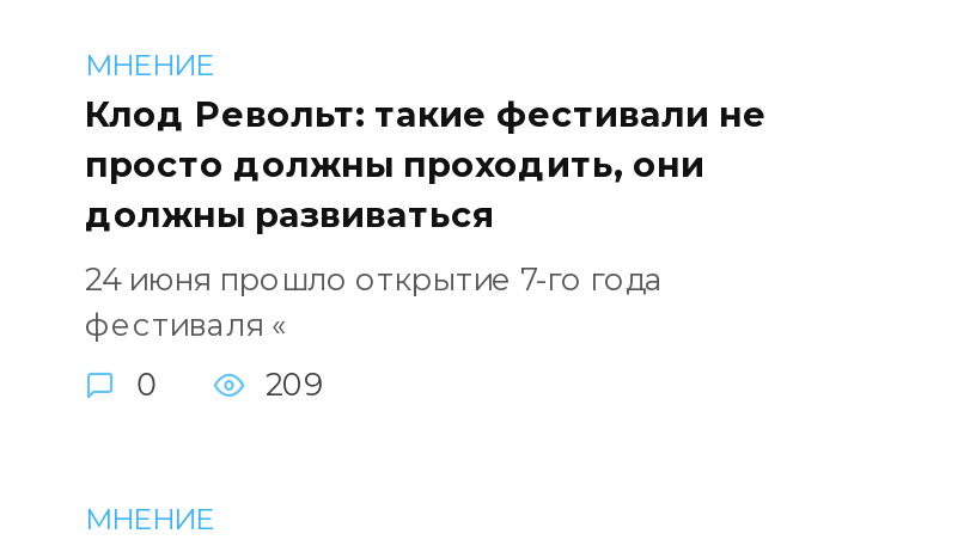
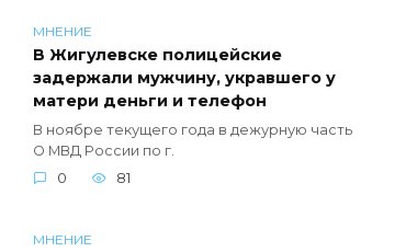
- Клод Револьт: такие фестивали не
- просто должны проходить, они
- должны развиваться
+ В Жигулевске полицейские
+ задержали мужчину, укравшего у
+ матери деньги и телефон

- 24 июня прошло открытие 7-го года
- фестиваля «
+ В ноябре текущего года в дежурную часть
+ О МВД России по г.

- 209
+ 81
